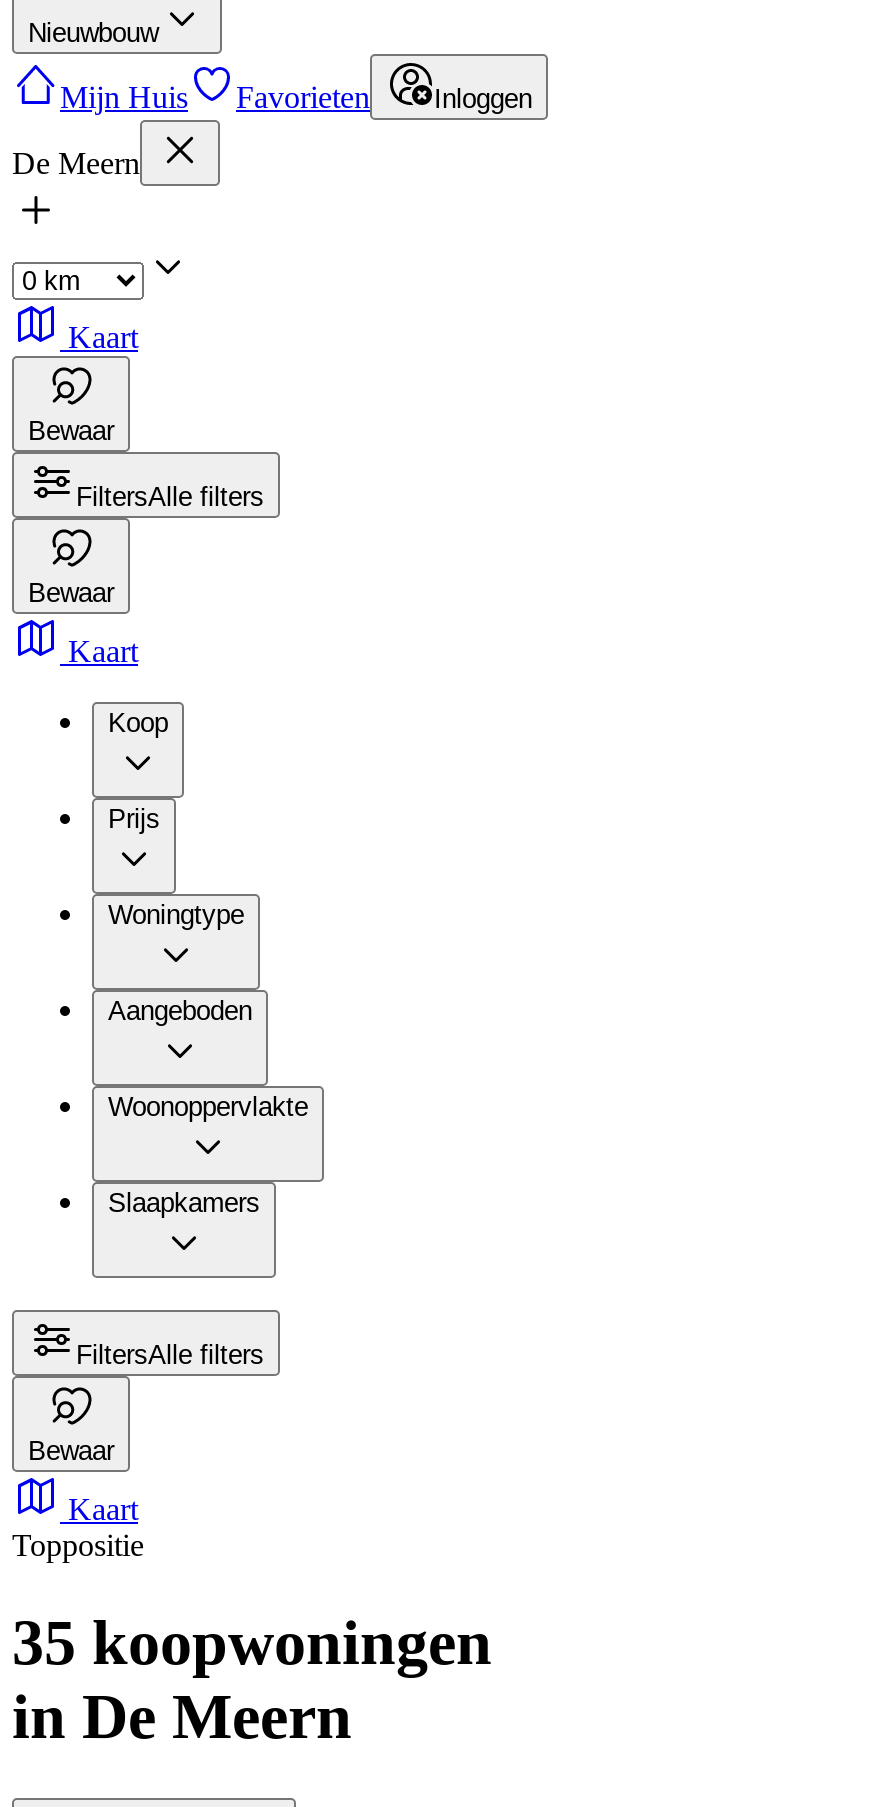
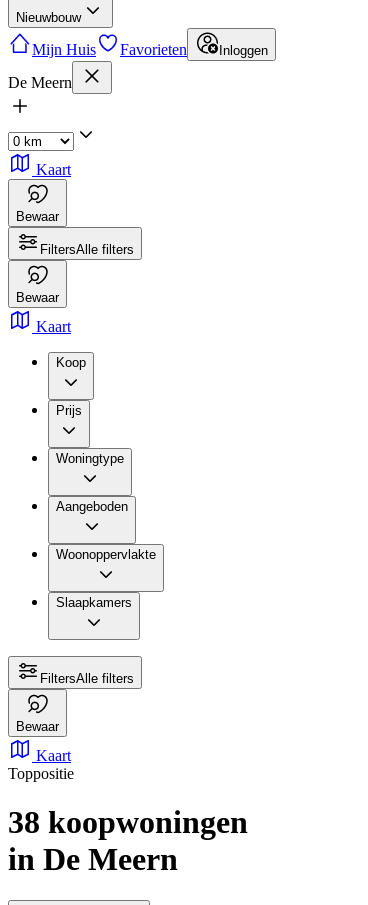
- 35 koopwoningen
+ 38 koopwoningen
